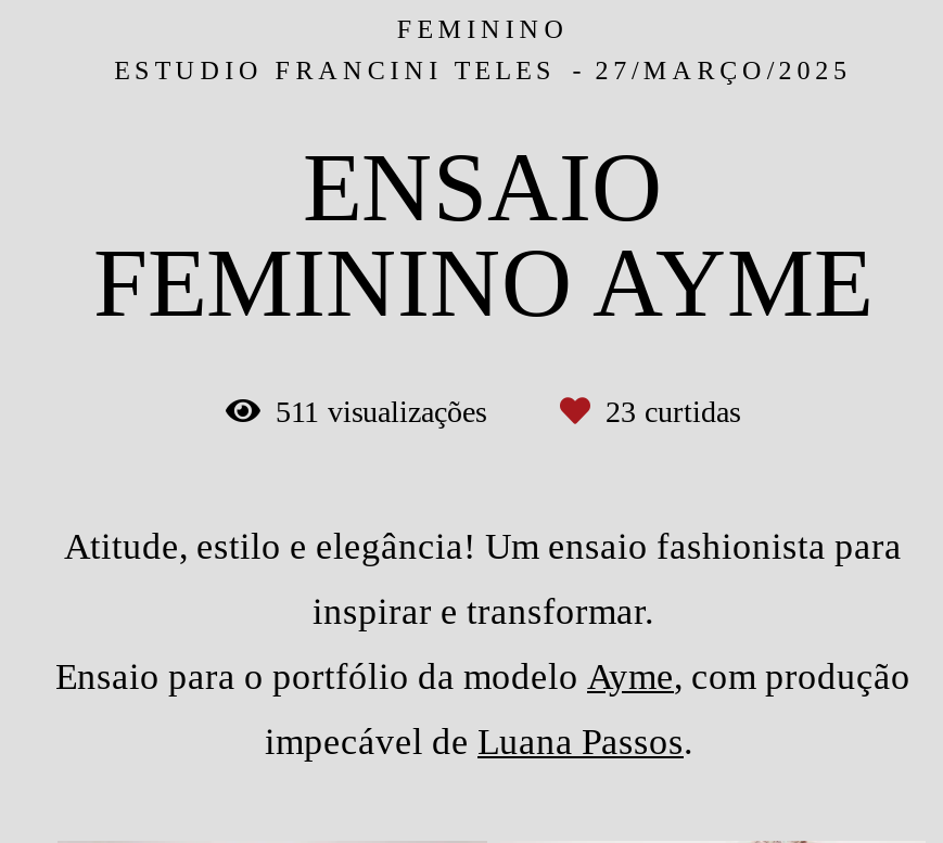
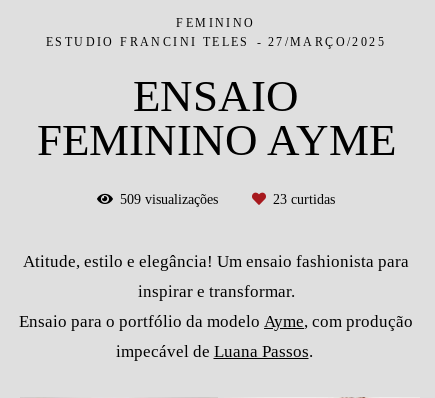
- 511 visualizações
+ 509 visualizações
